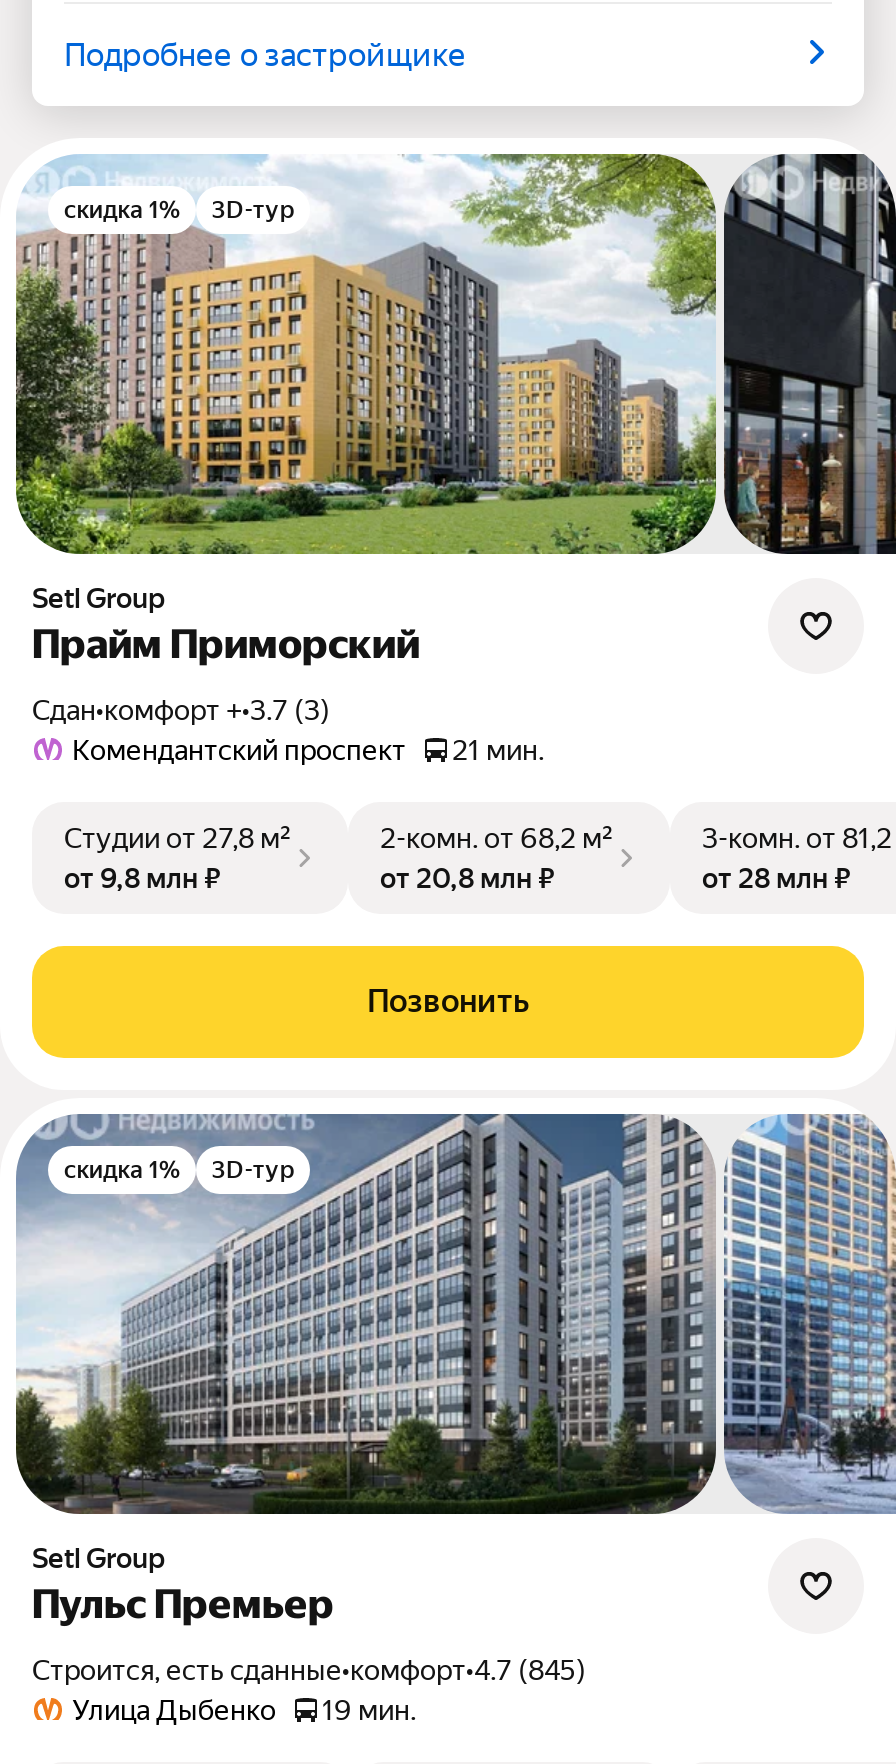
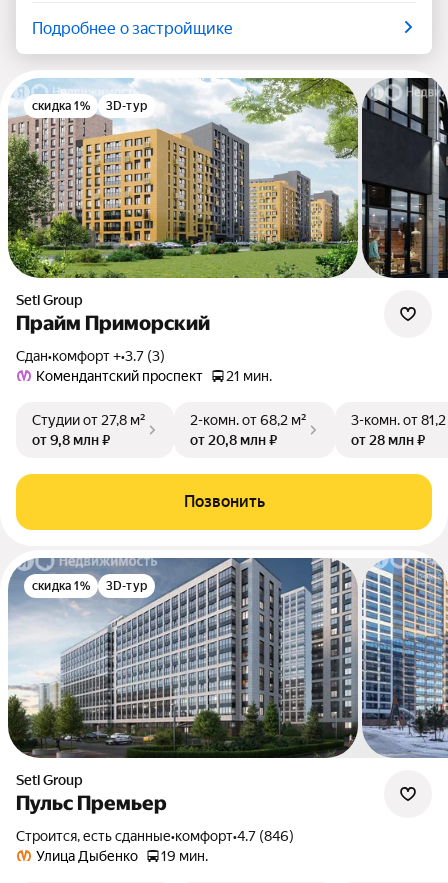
- Строится, есть сданные•комфорт•4.7 (845)
+ Строится, есть сданные•комфорт•4.7 (846)
